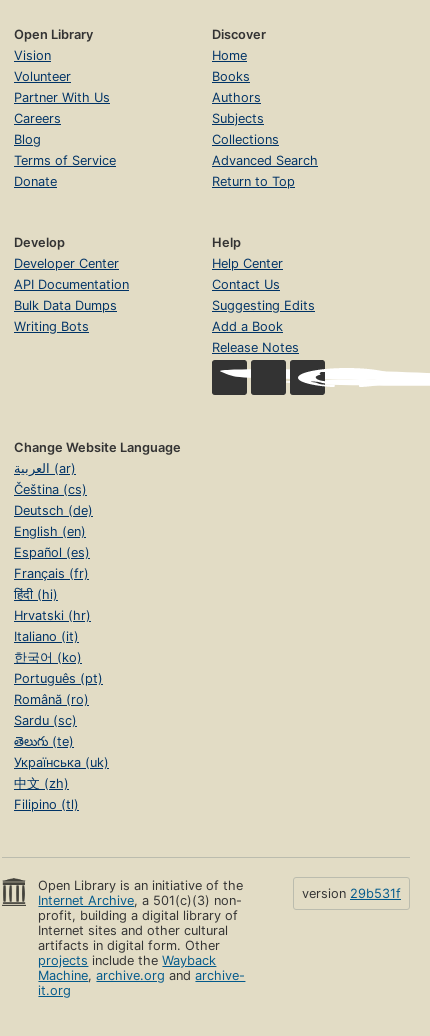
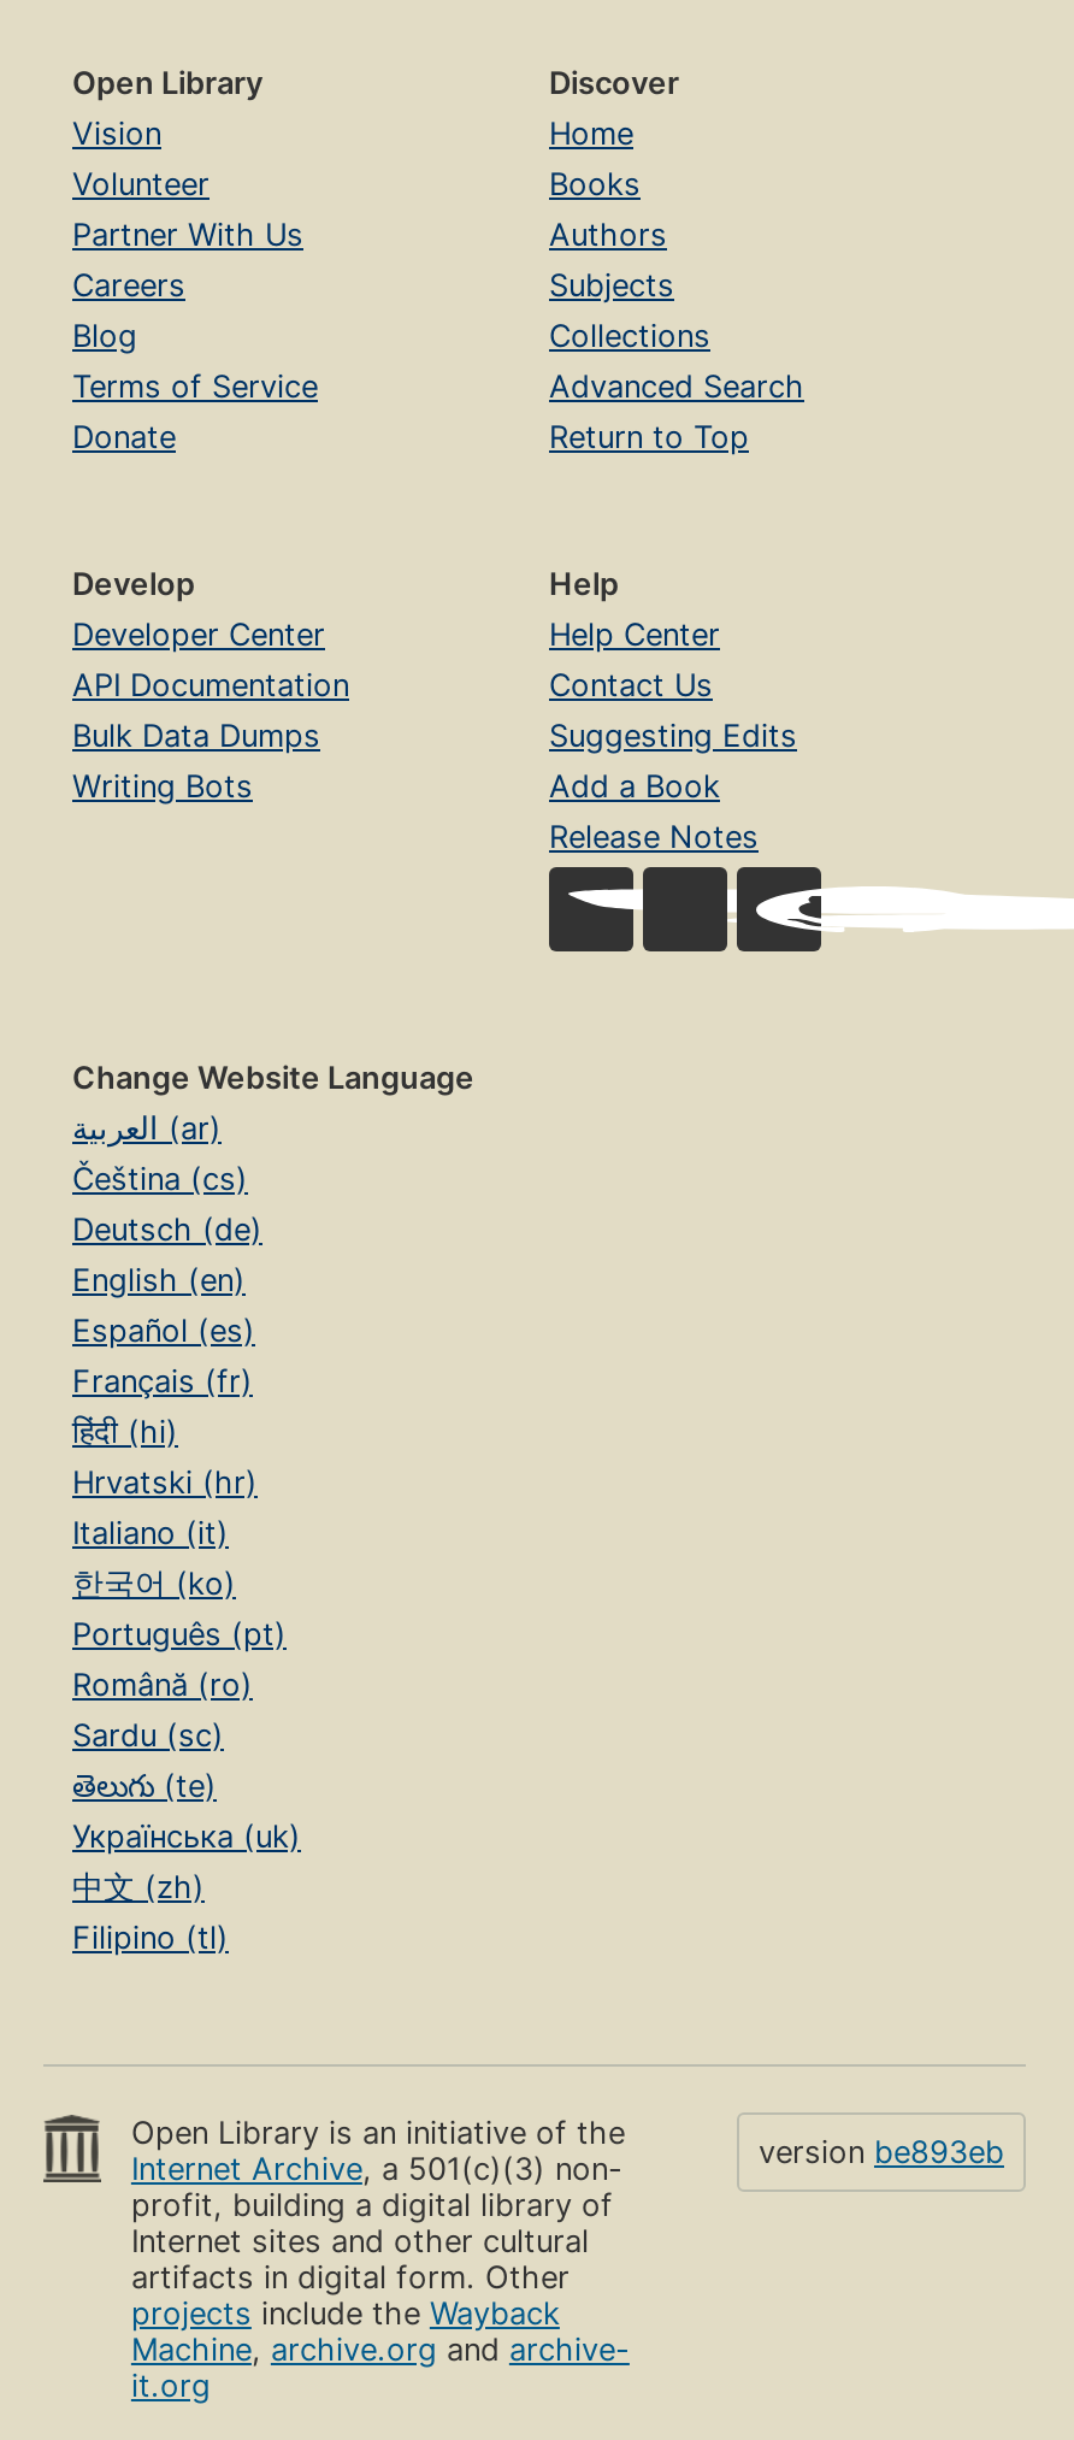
- version 29b531f
+ version be893eb
